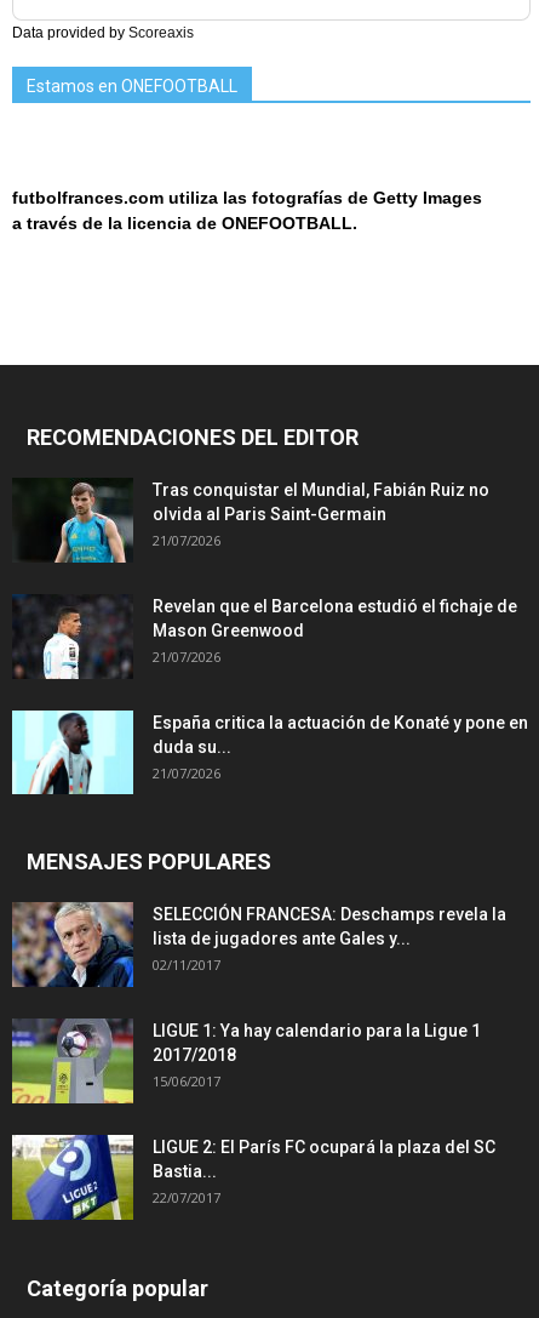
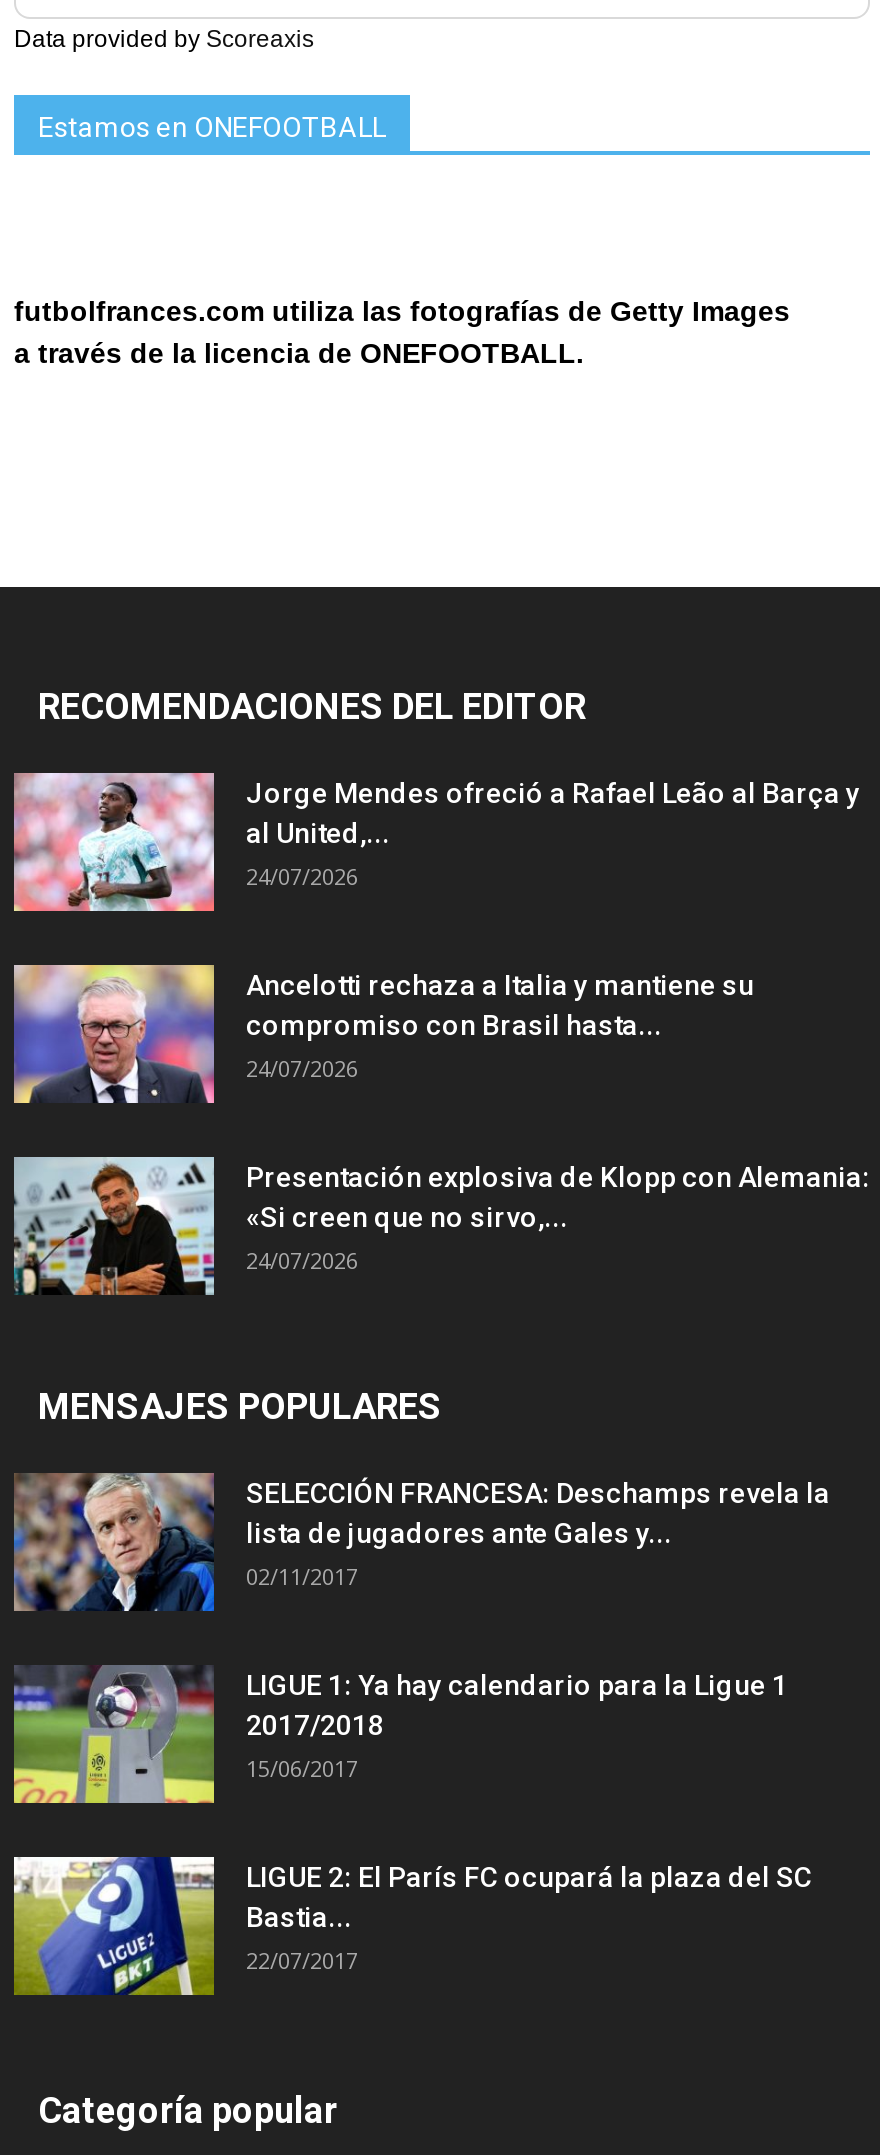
- [image]
- Tras conquistar el Mundial, Fabián Ruiz no
- olvida al Paris Saint-Germain
- 21/07/2026
+ [image]
+ Jorge Mendes ofreció a Rafael Leão al Barça y
+ al United,...
+ 24/07/2026

- [image]
- Revelan que el Barcelona estudió el fichaje de
- Mason Greenwood
- 21/07/2026
+ [image]
+ Ancelotti rechaza a Italia y mantiene su
+ compromiso con Brasil hasta...
+ 24/07/2026

- [image]
- España critica la actuación de Konaté y pone en
- duda su...
- 21/07/2026
+ [image]
+ Presentación explosiva de Klopp con Alemania:
+ «Si creen que no sirvo,...
+ 24/07/2026
